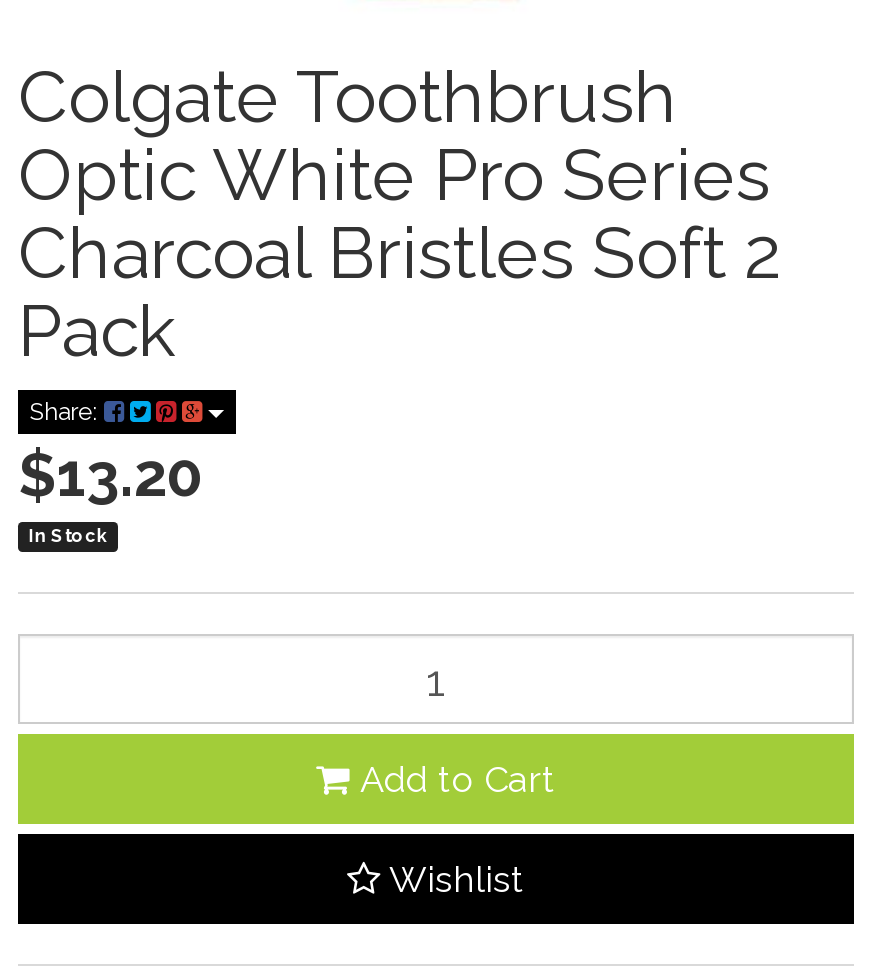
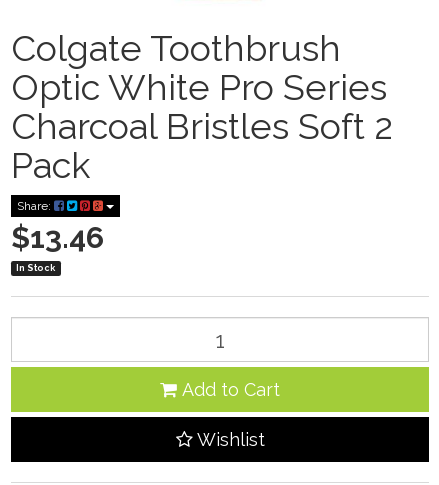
- $13.20
+ $13.46
